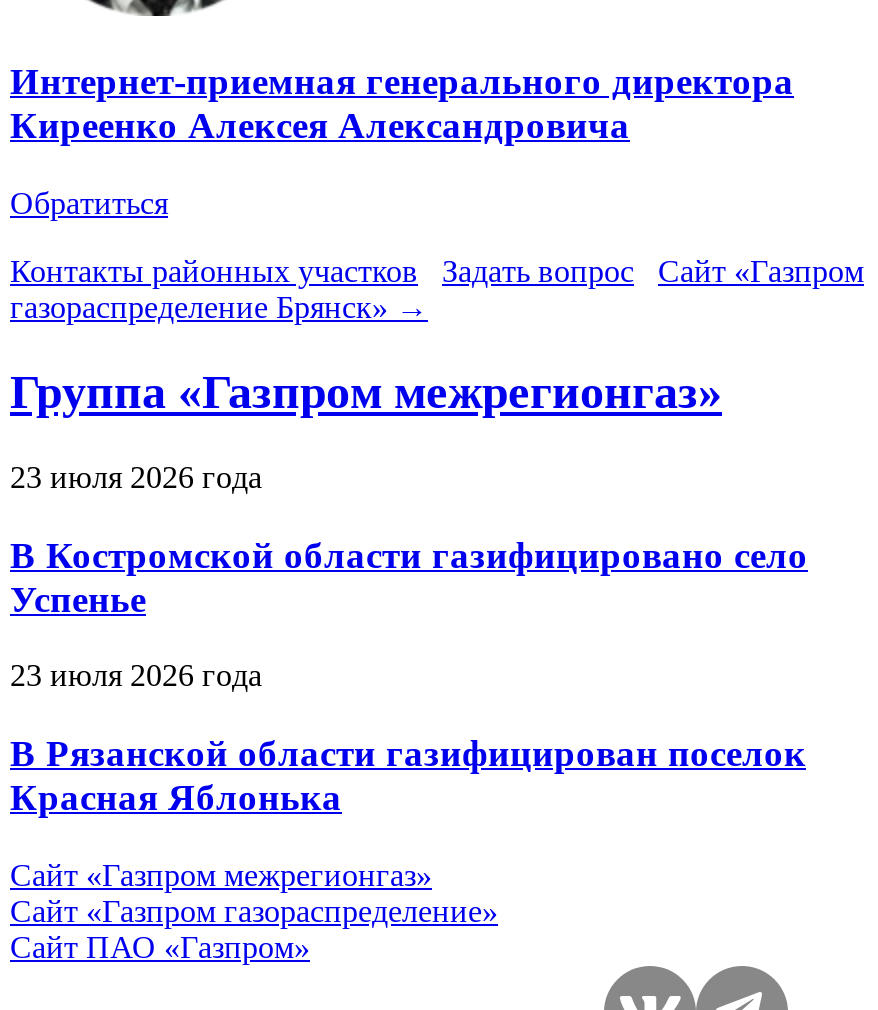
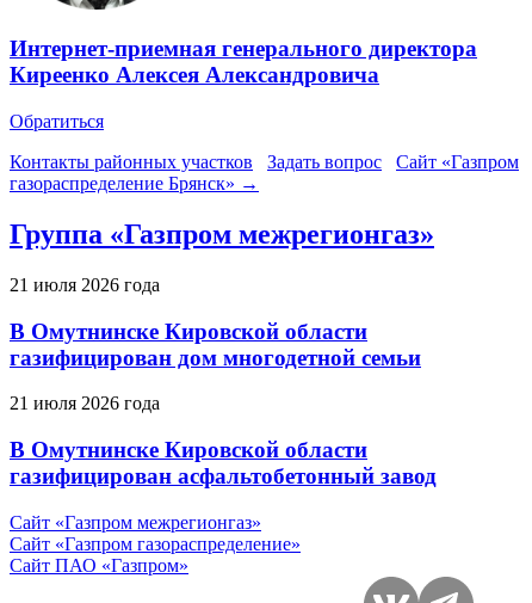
- 23 июля 2026 года
+ 21 июля 2026 года

- В Костромской области газифицировано село
- Успенье
+ В Омутнинске Кировской области
+ газифицирован дом многодетной семьи

- 23 июля 2026 года
+ 21 июля 2026 года

- В Рязанской области газифицирован поселок
- Красная Яблонька
+ В Омутнинске Кировской области
+ газифицирован асфальтобетонный завод
